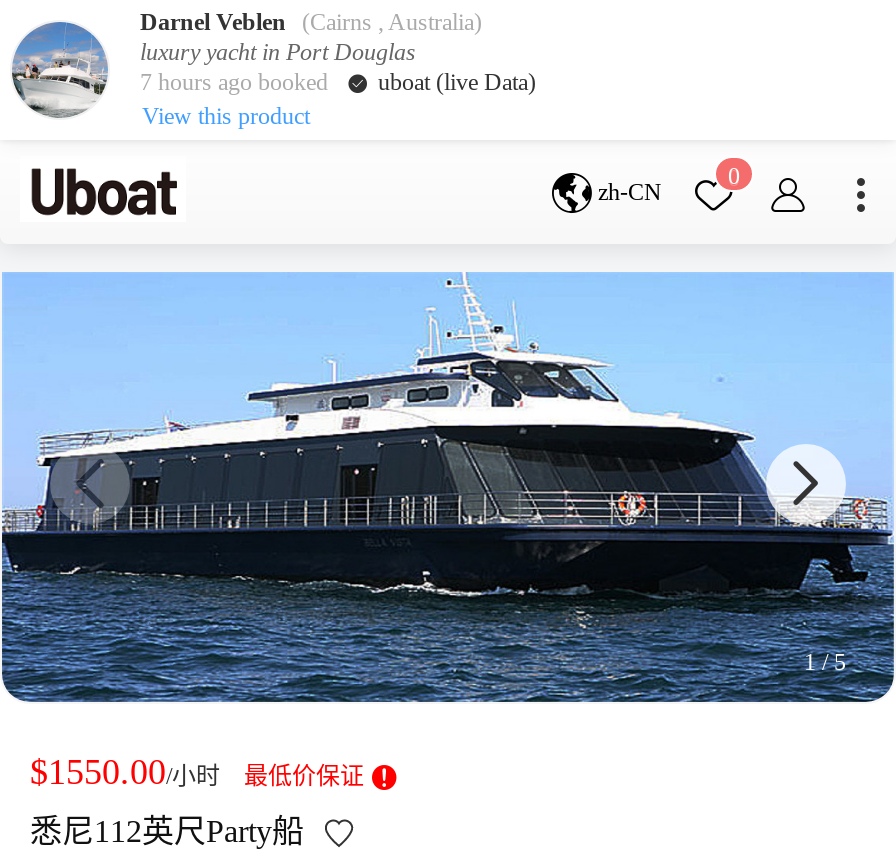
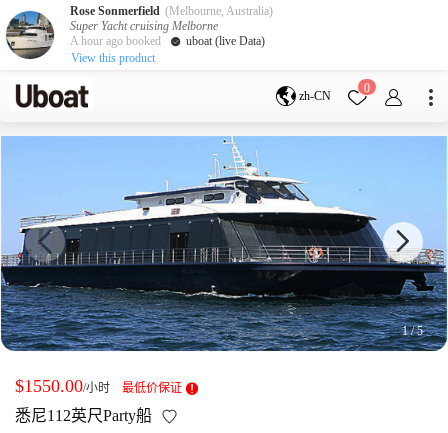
- [image]
- Darnel Veblen (Cairns , Australia)
- luxury yacht in Port Douglas
- 7 hours ago booked
+ [image]
+ Rose Sonmerfield (Melbourne, Australia)
+ Super Yacht cruising Melborne
+ A hour ago booked
